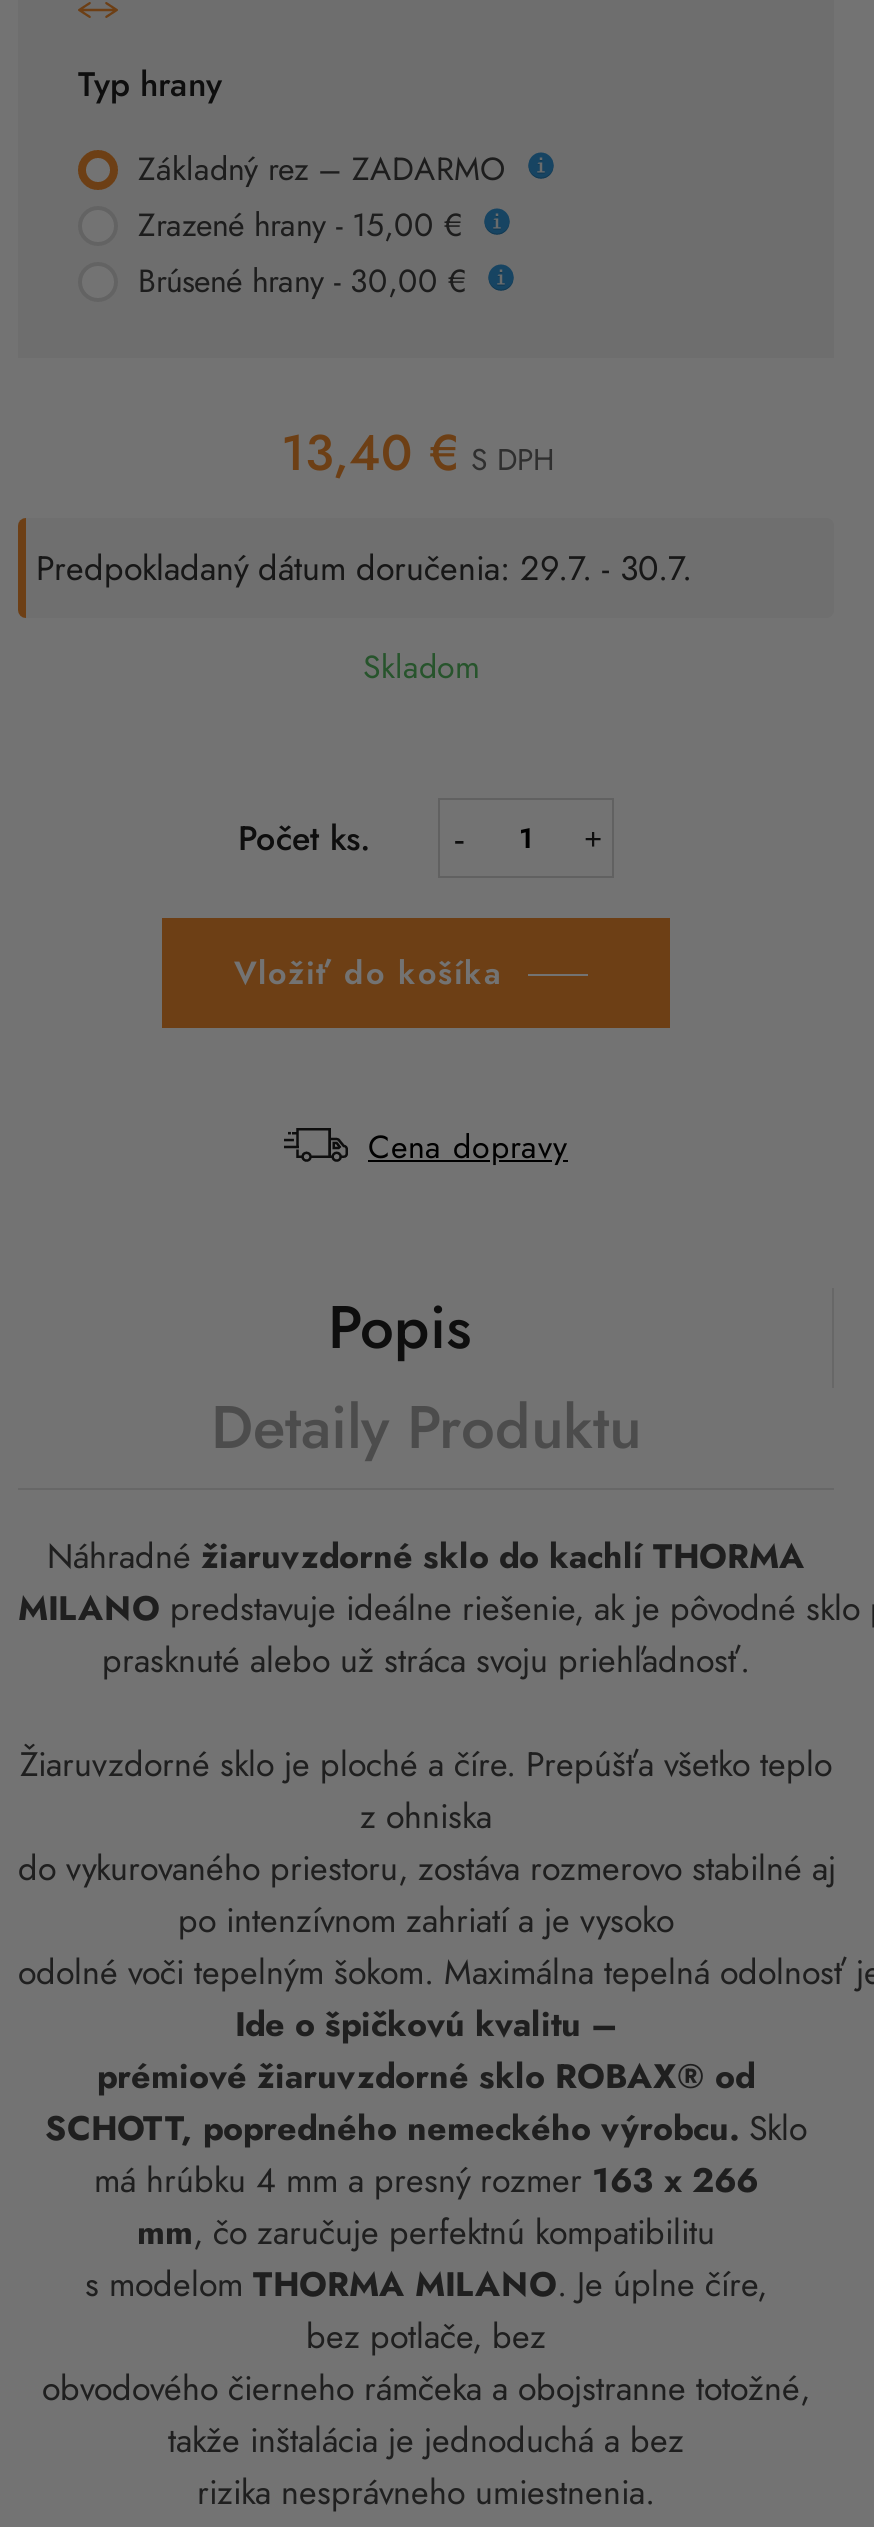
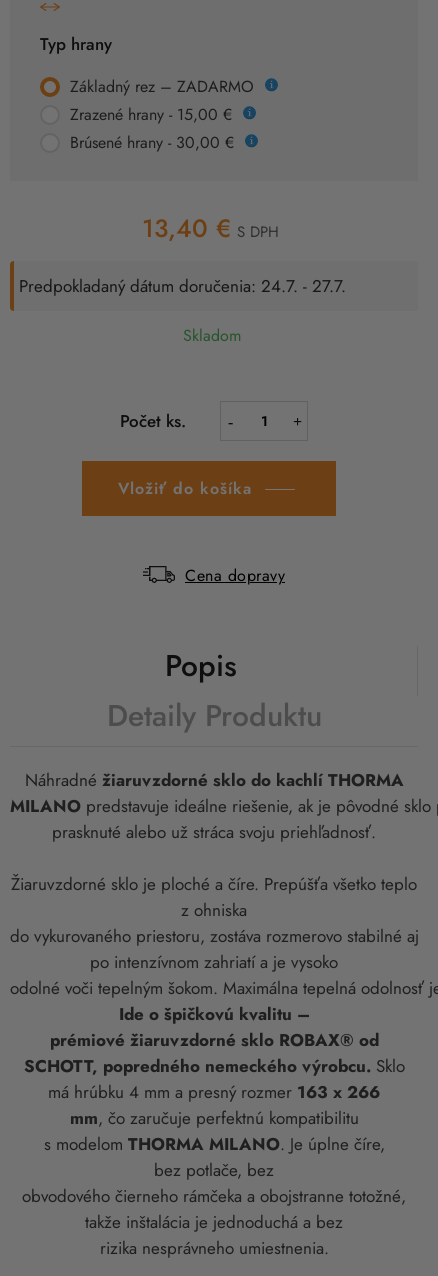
- Predpokladaný dátum doručenia: 29.7. - 30.7.
+ Predpokladaný dátum doručenia: 24.7. - 27.7.
